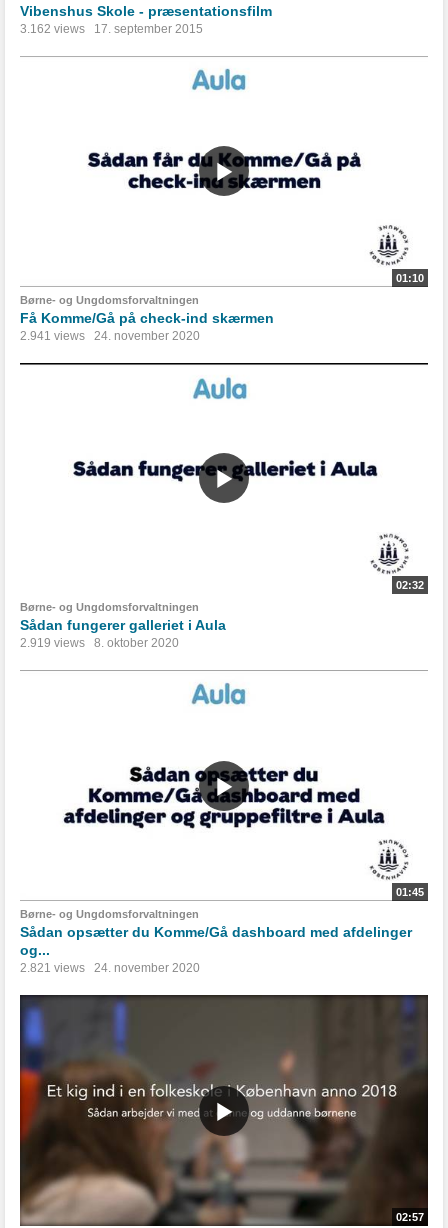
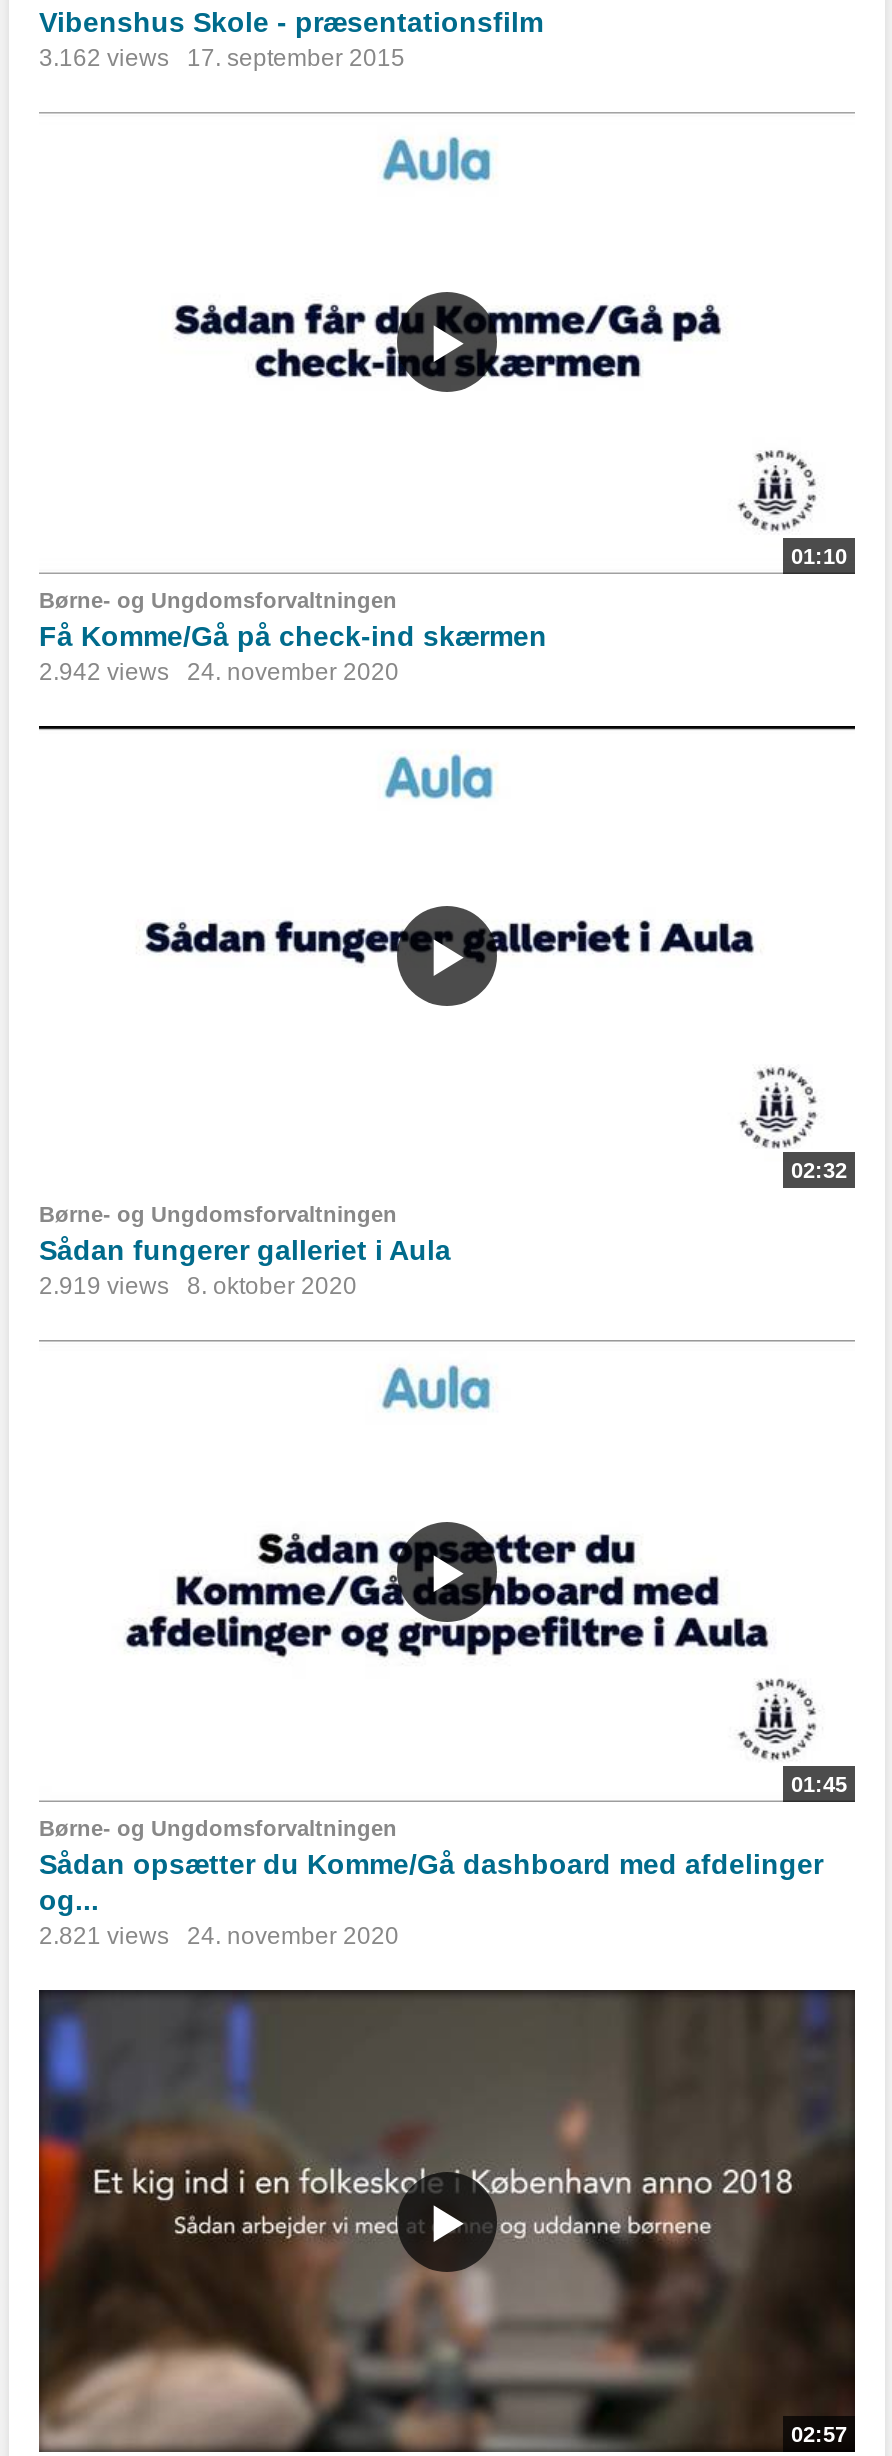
- 2.941 views 24. november 2020
+ 2.942 views 24. november 2020
